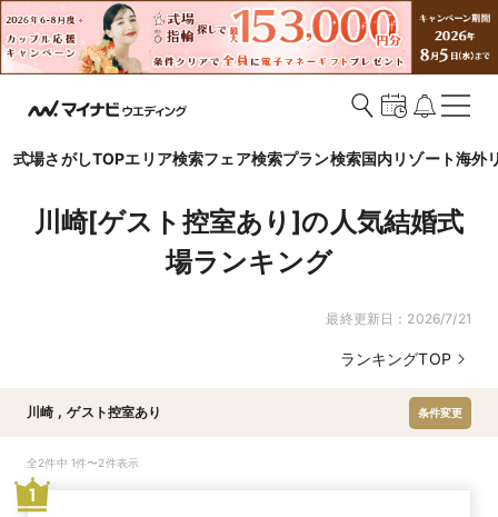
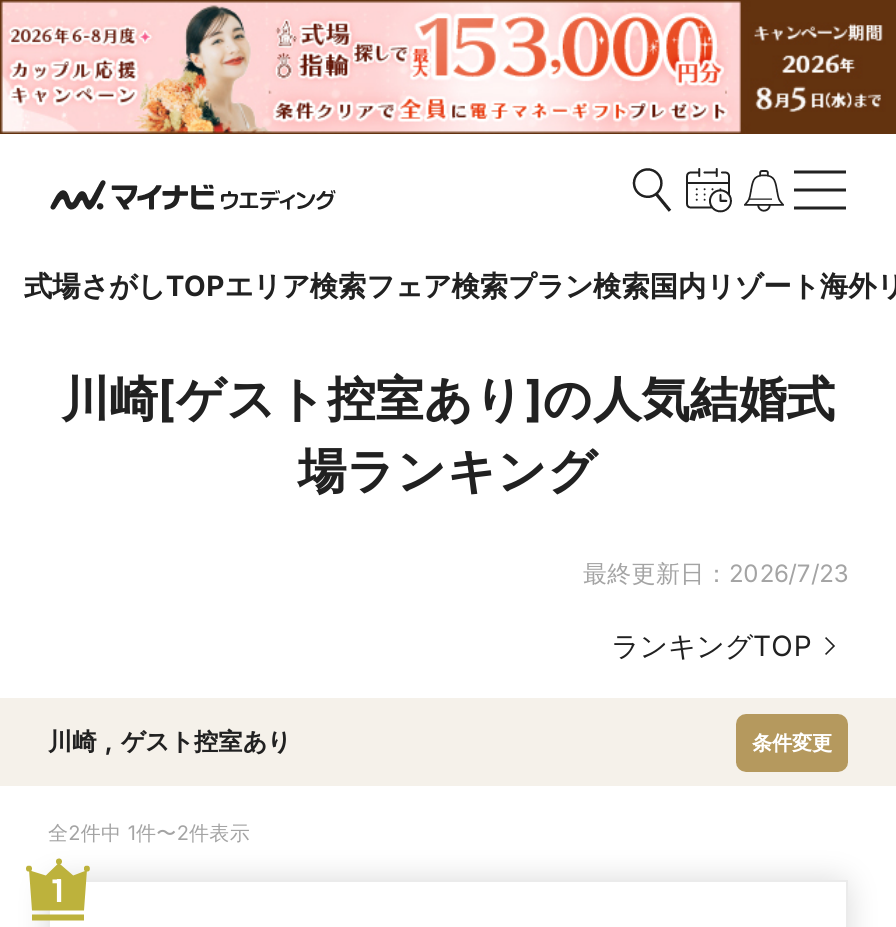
- 最終更新日：2026/7/21
+ 最終更新日：2026/7/23
